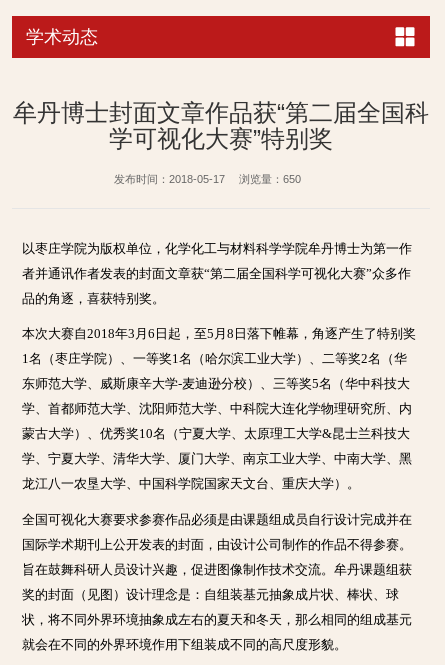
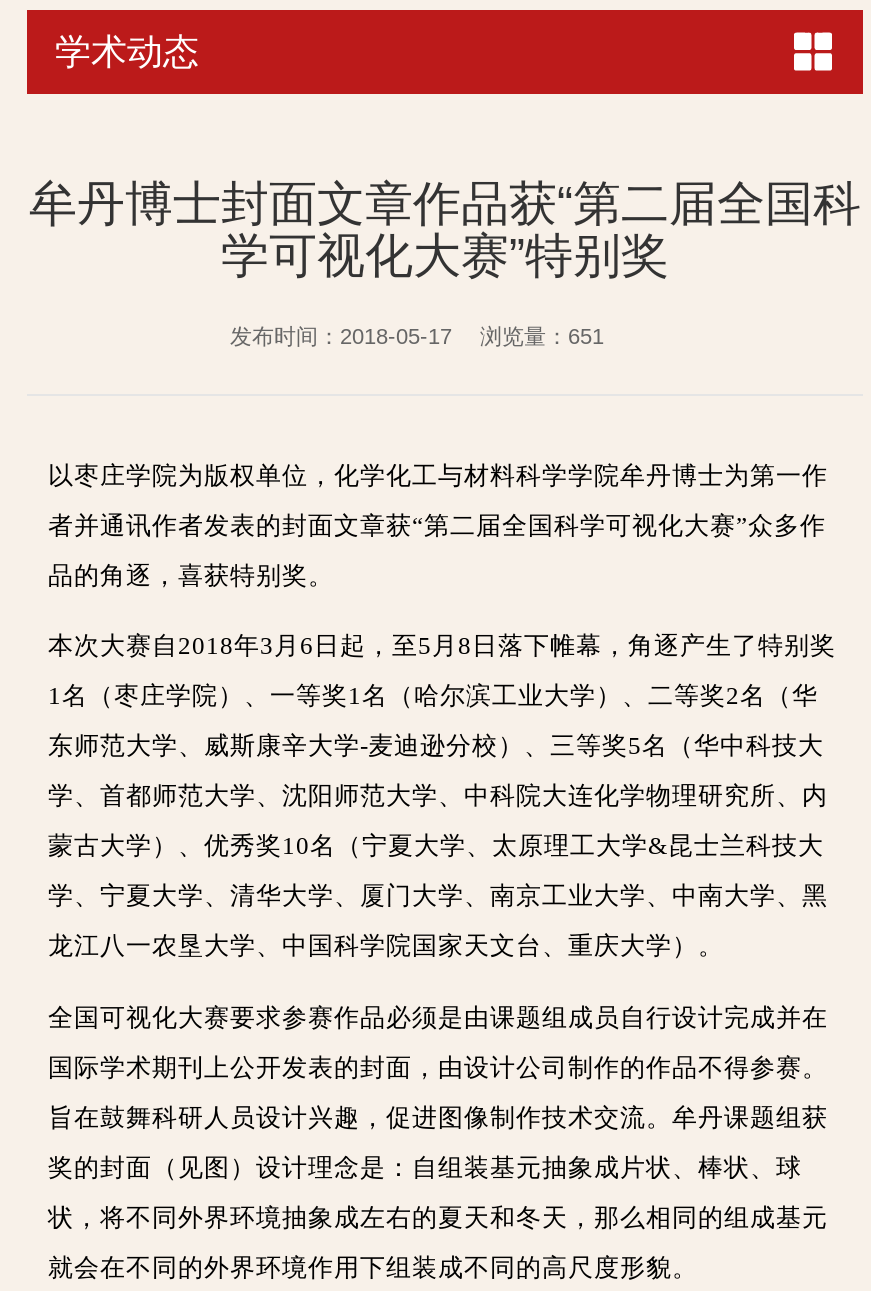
- 发布时间：2018-05-17 浏览量：650
+ 发布时间：2018-05-17 浏览量：651
